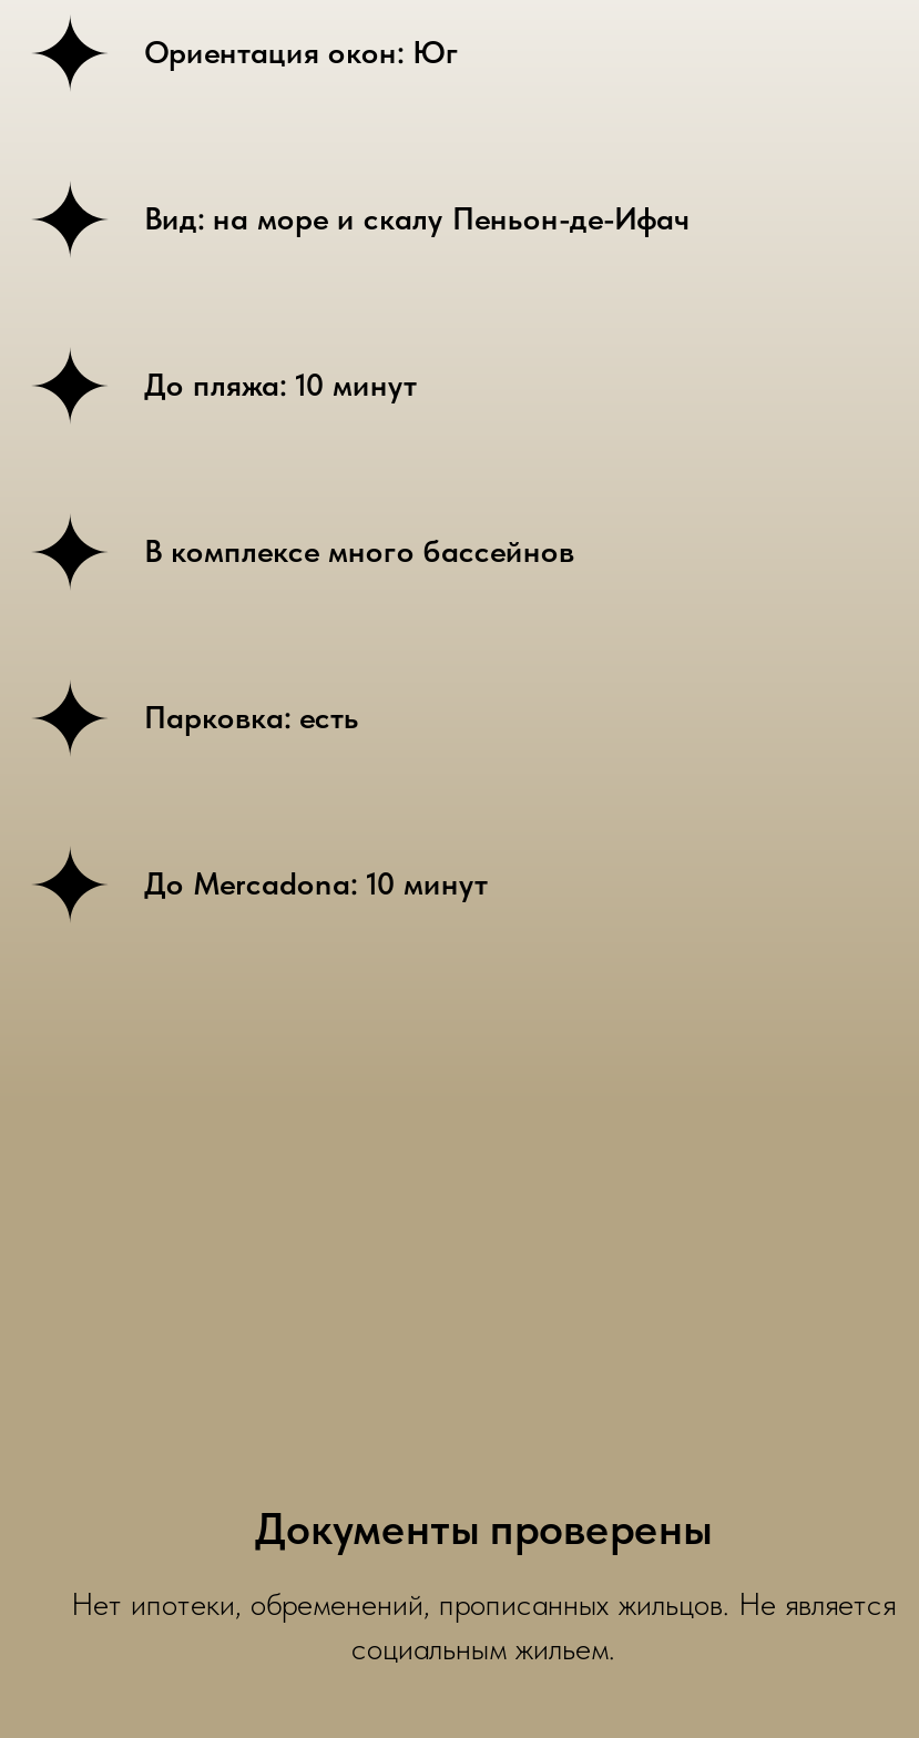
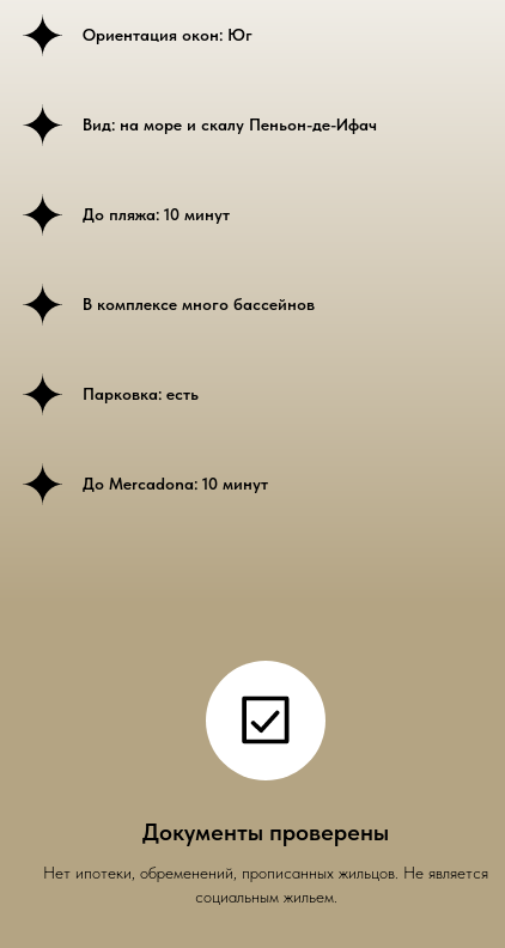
+ [image]
